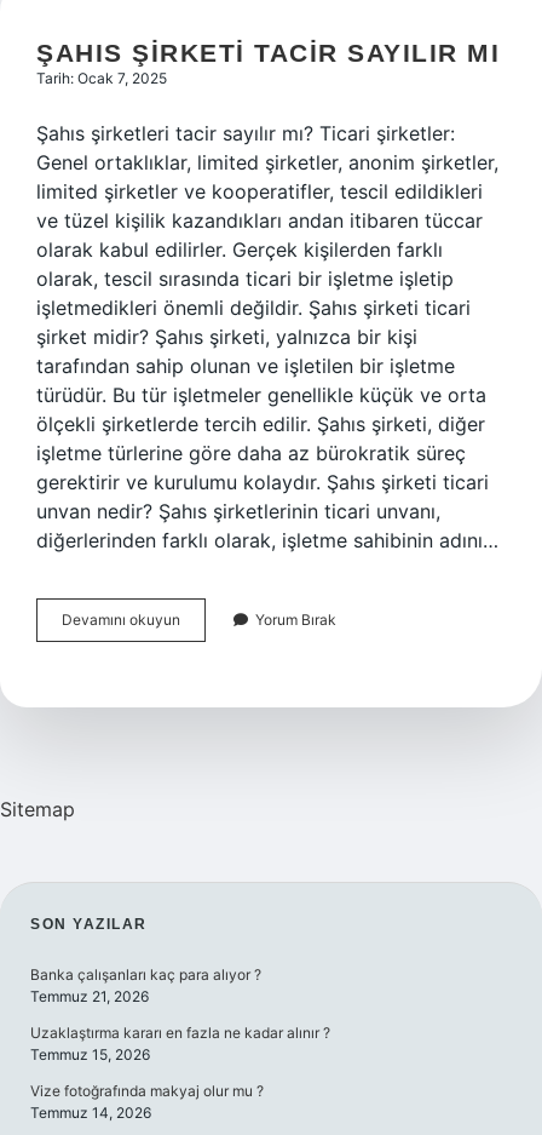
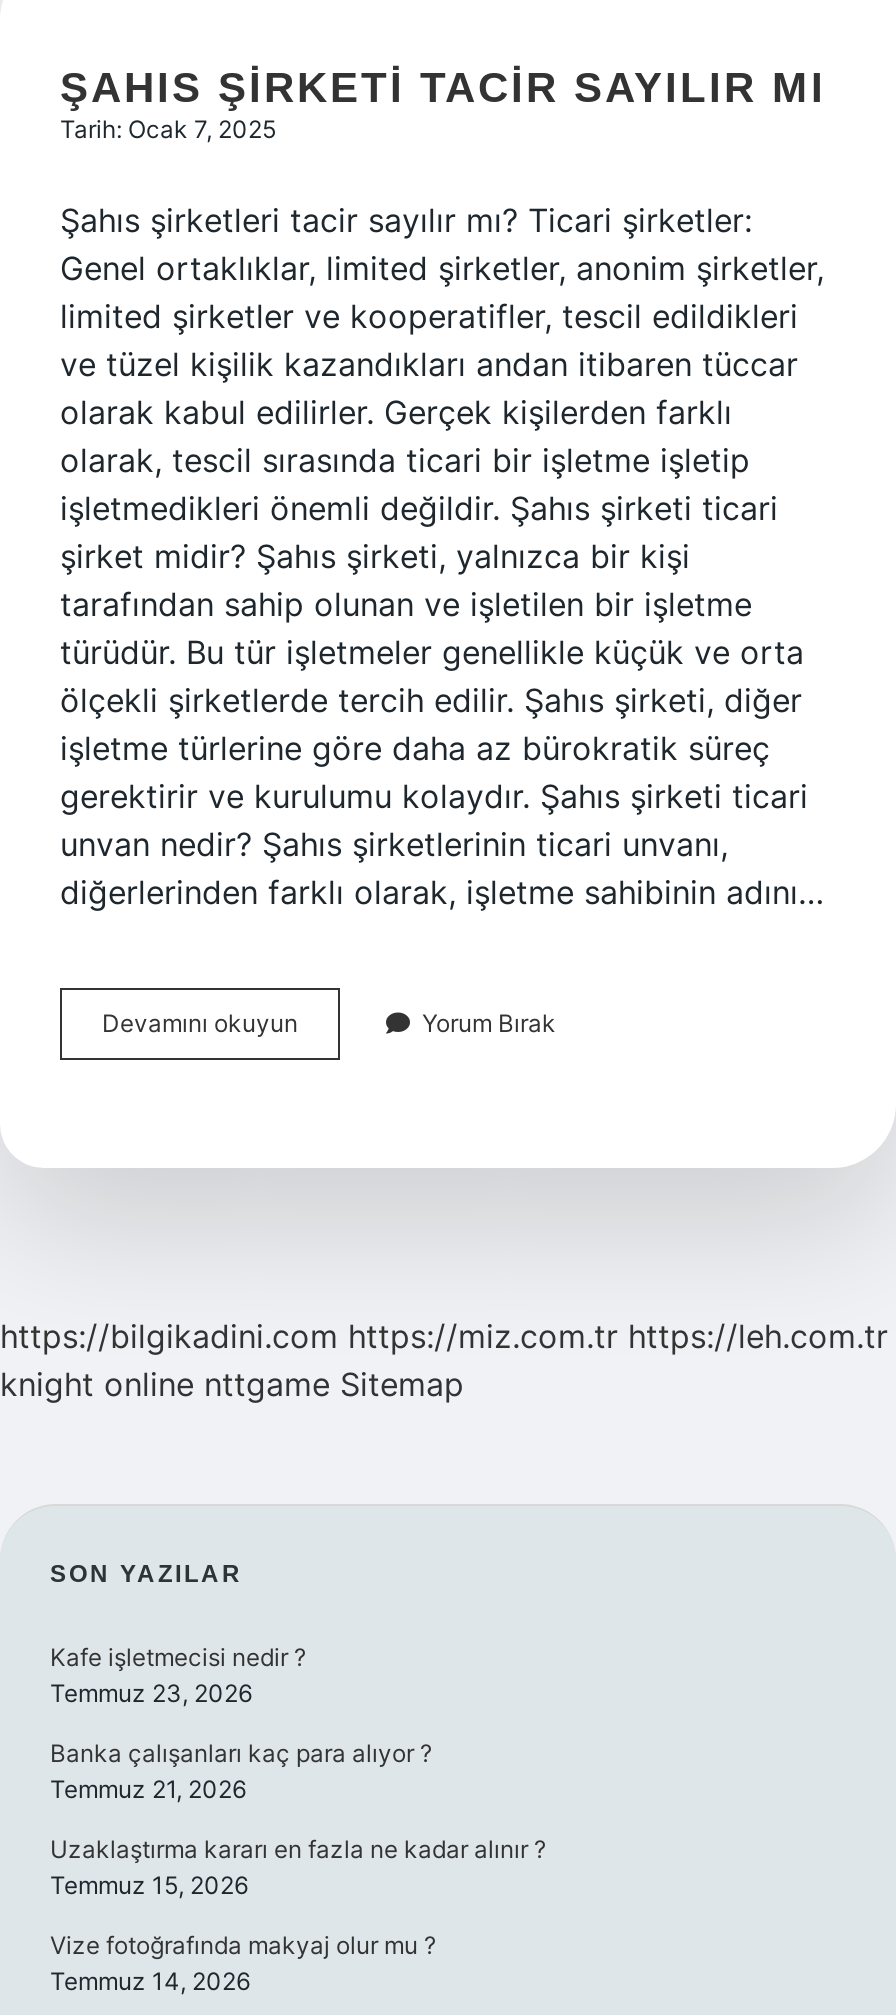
- Sitemap
+ https://bilgikadini.com https://miz.com.tr https://leh.com.tr
+ knight online nttgame Sitemap

+ Kafe işletmecisi nedir ?
+ Temmuz 23, 2026
